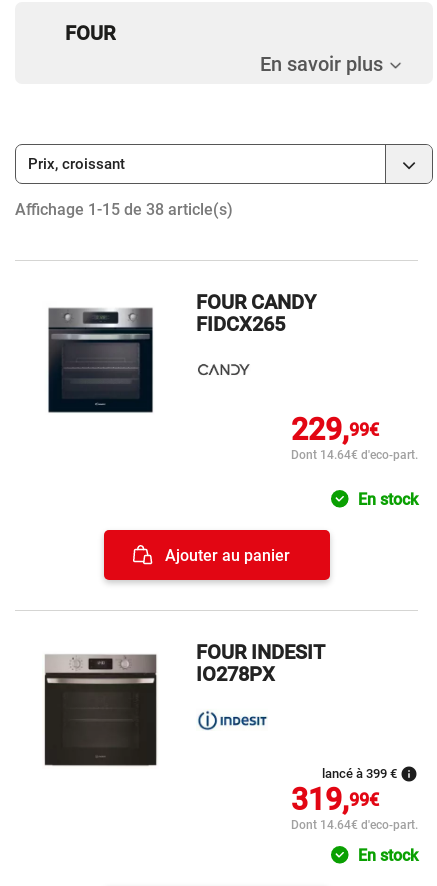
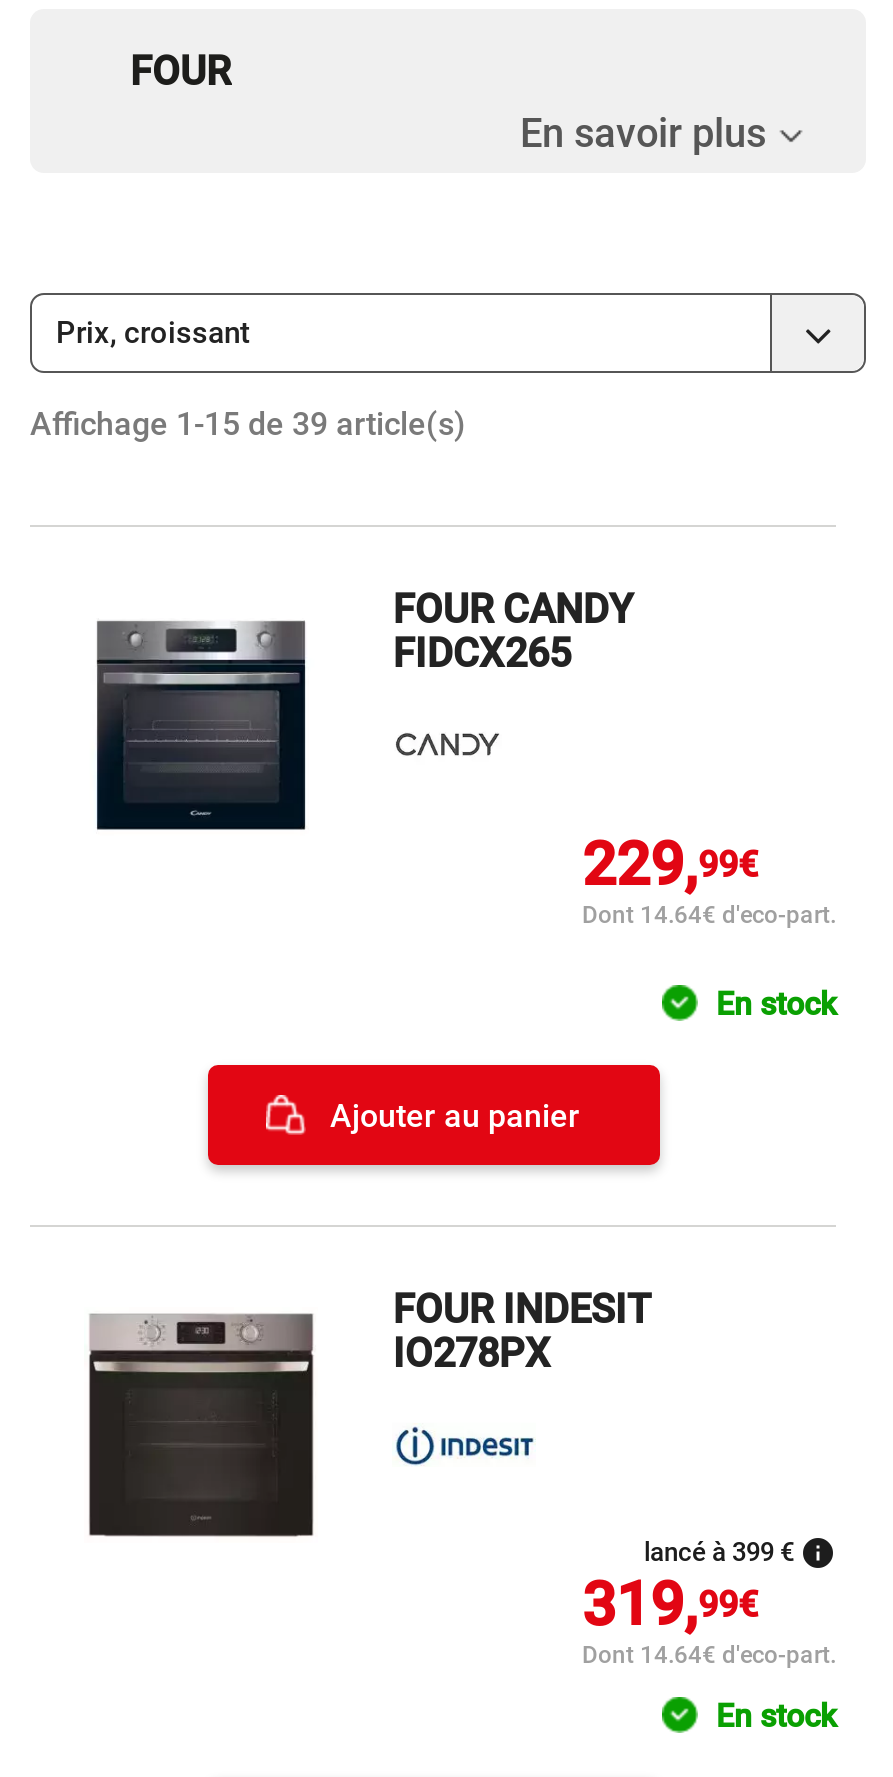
- Affichage 1-15 de 38 article(s)
+ Affichage 1-15 de 39 article(s)
